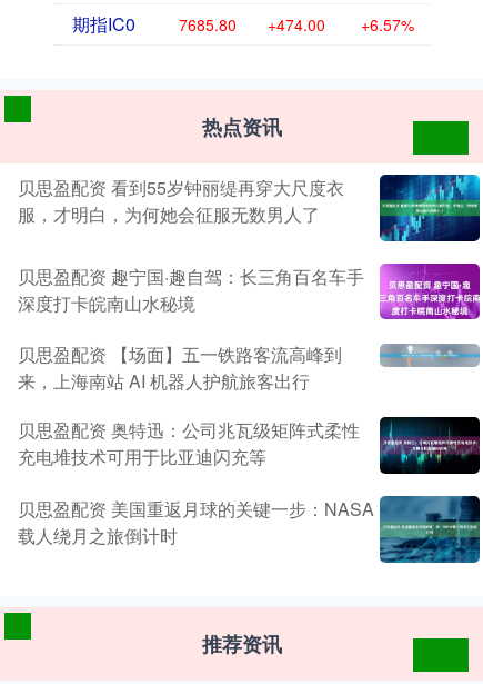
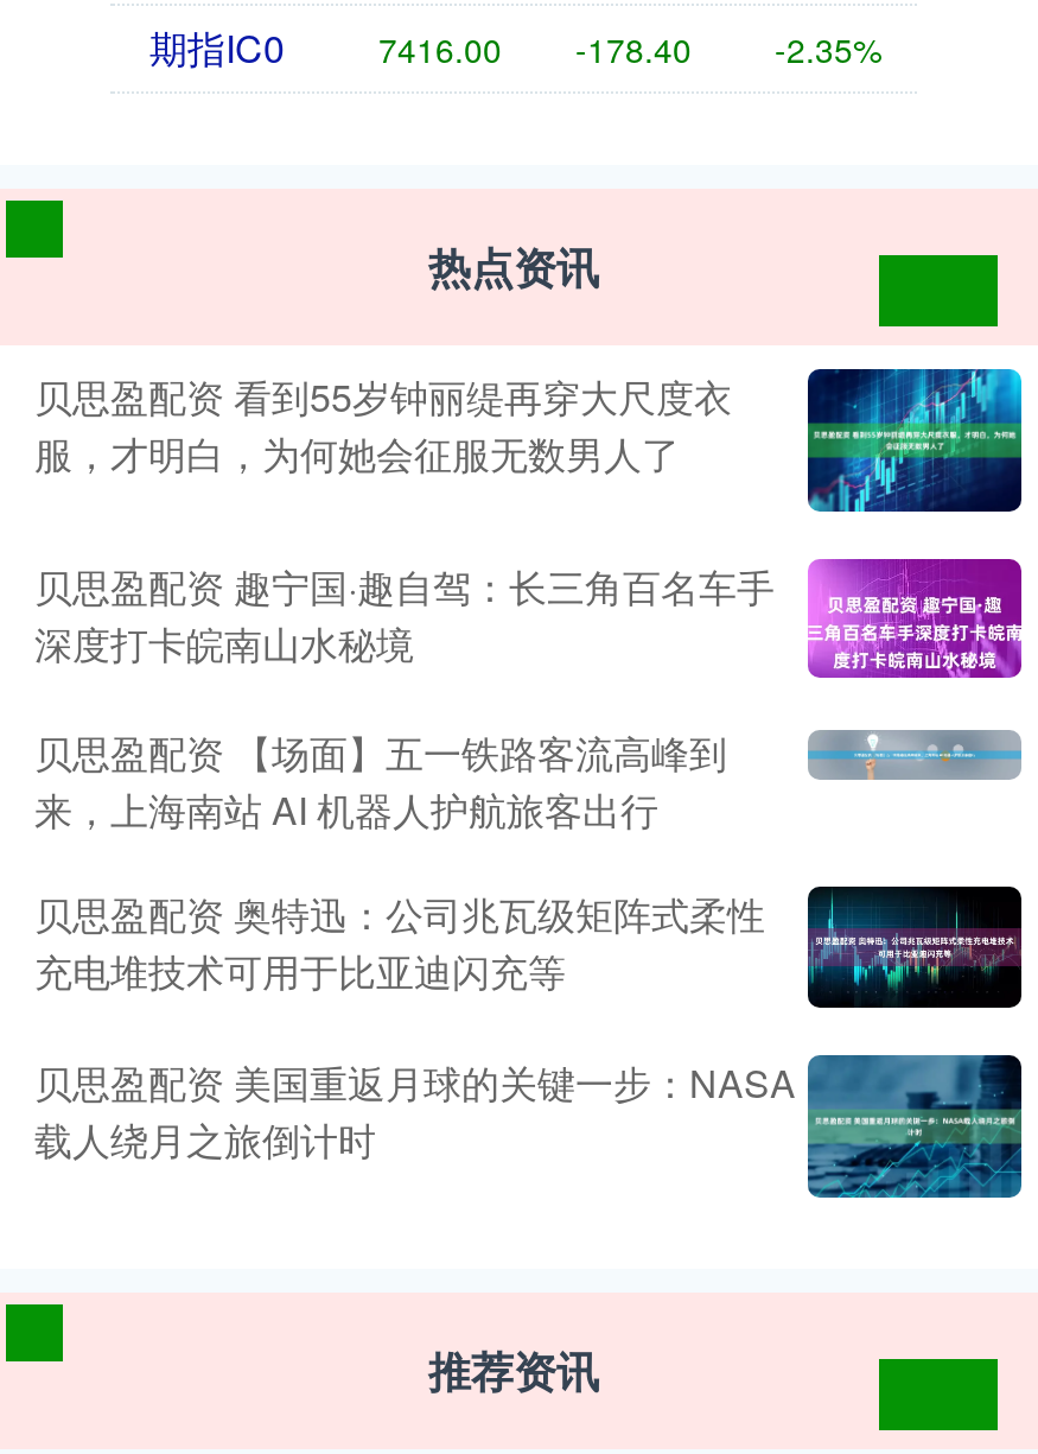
- 7685.80
+ 7416.00

- +474.00
+ -178.40

- +6.57%
+ -2.35%
